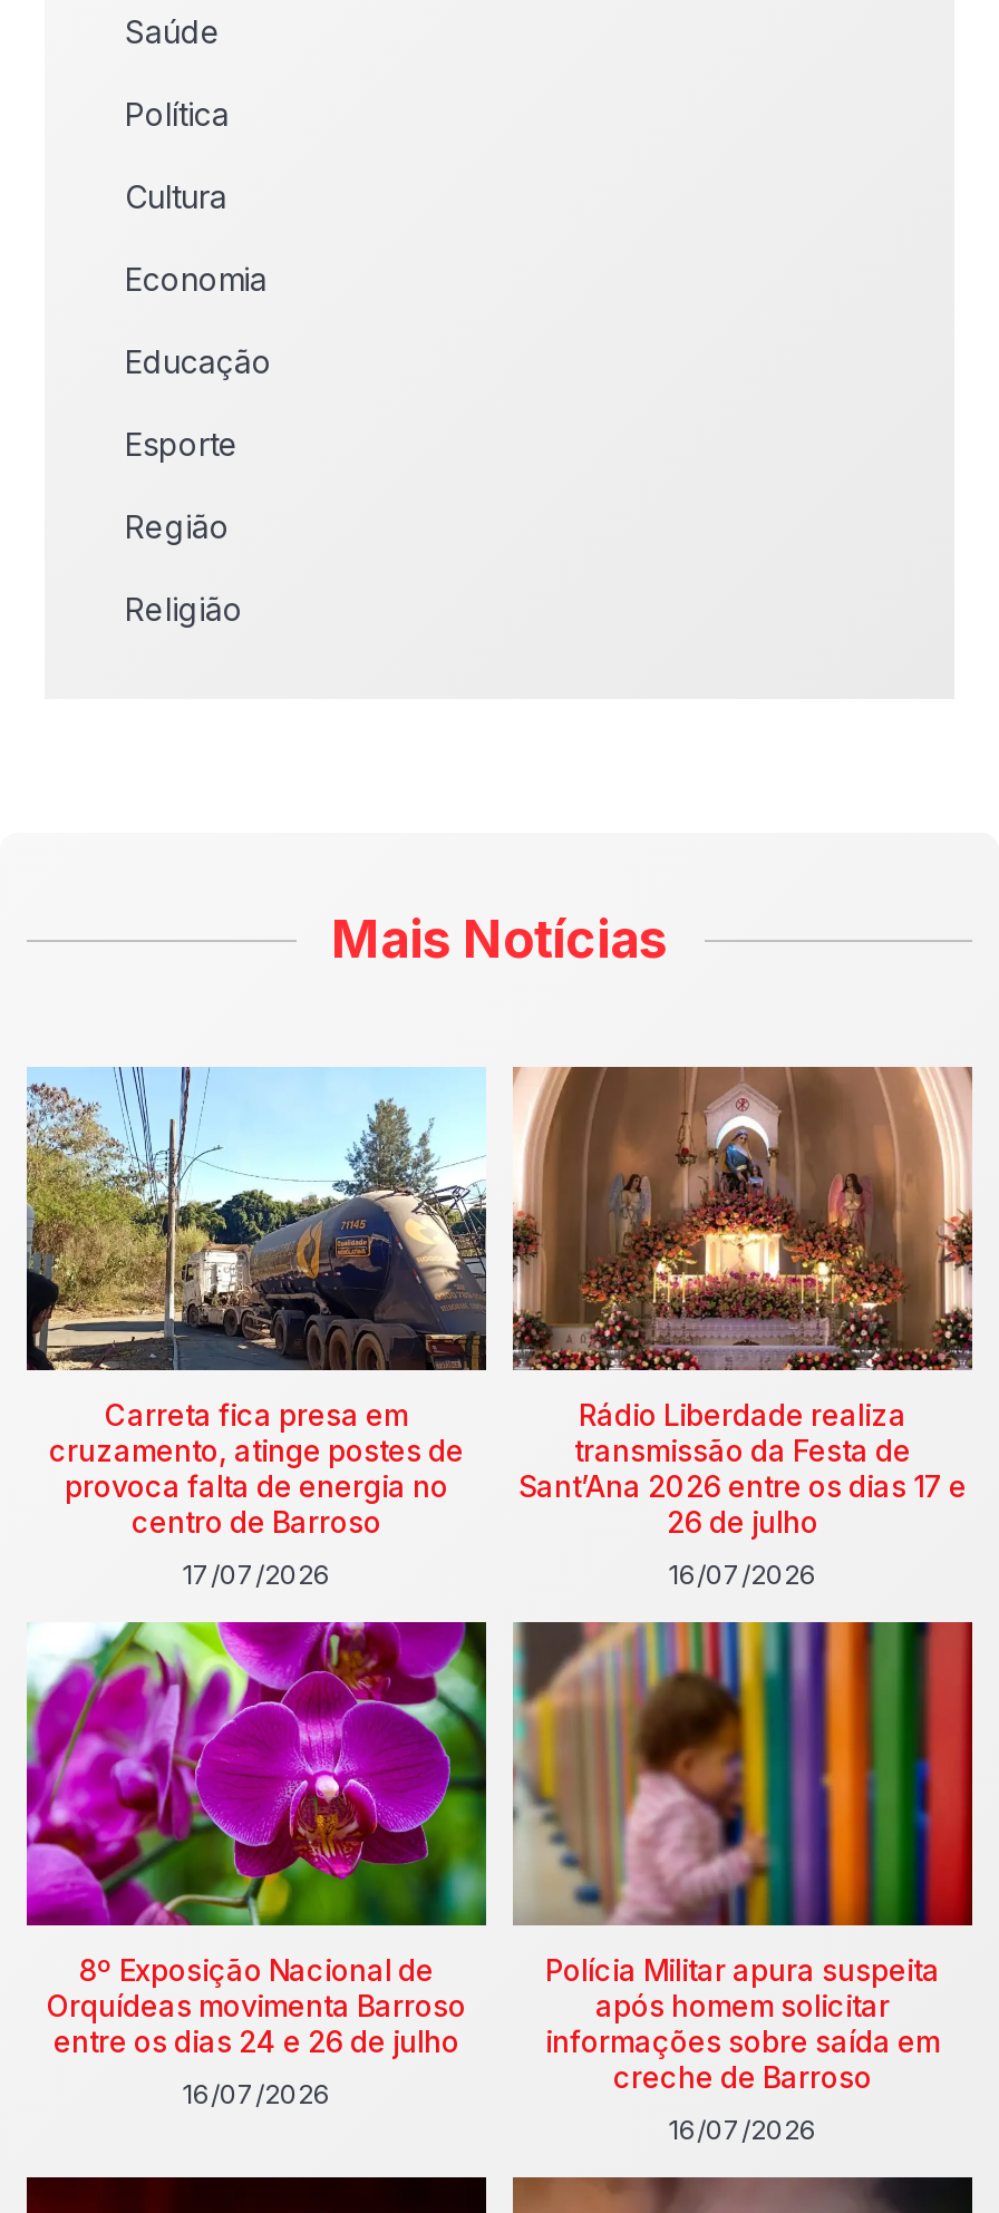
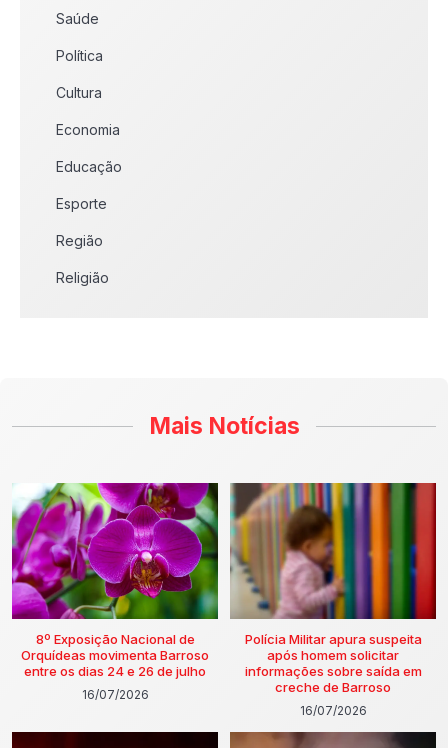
- [image]
- Carreta fica presa em
- cruzamento, atinge postes de
- provoca falta de energia no
- centro de Barroso
- 17/07/2026

- [image]
- Rádio Liberdade realiza
- transmissão da Festa de
- Sant’Ana 2026 entre os dias 17 e
- 26 de julho
- 16/07/2026
